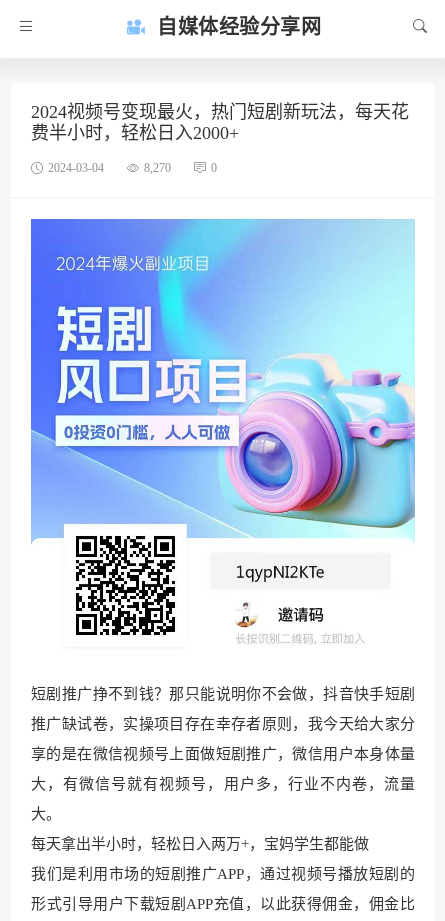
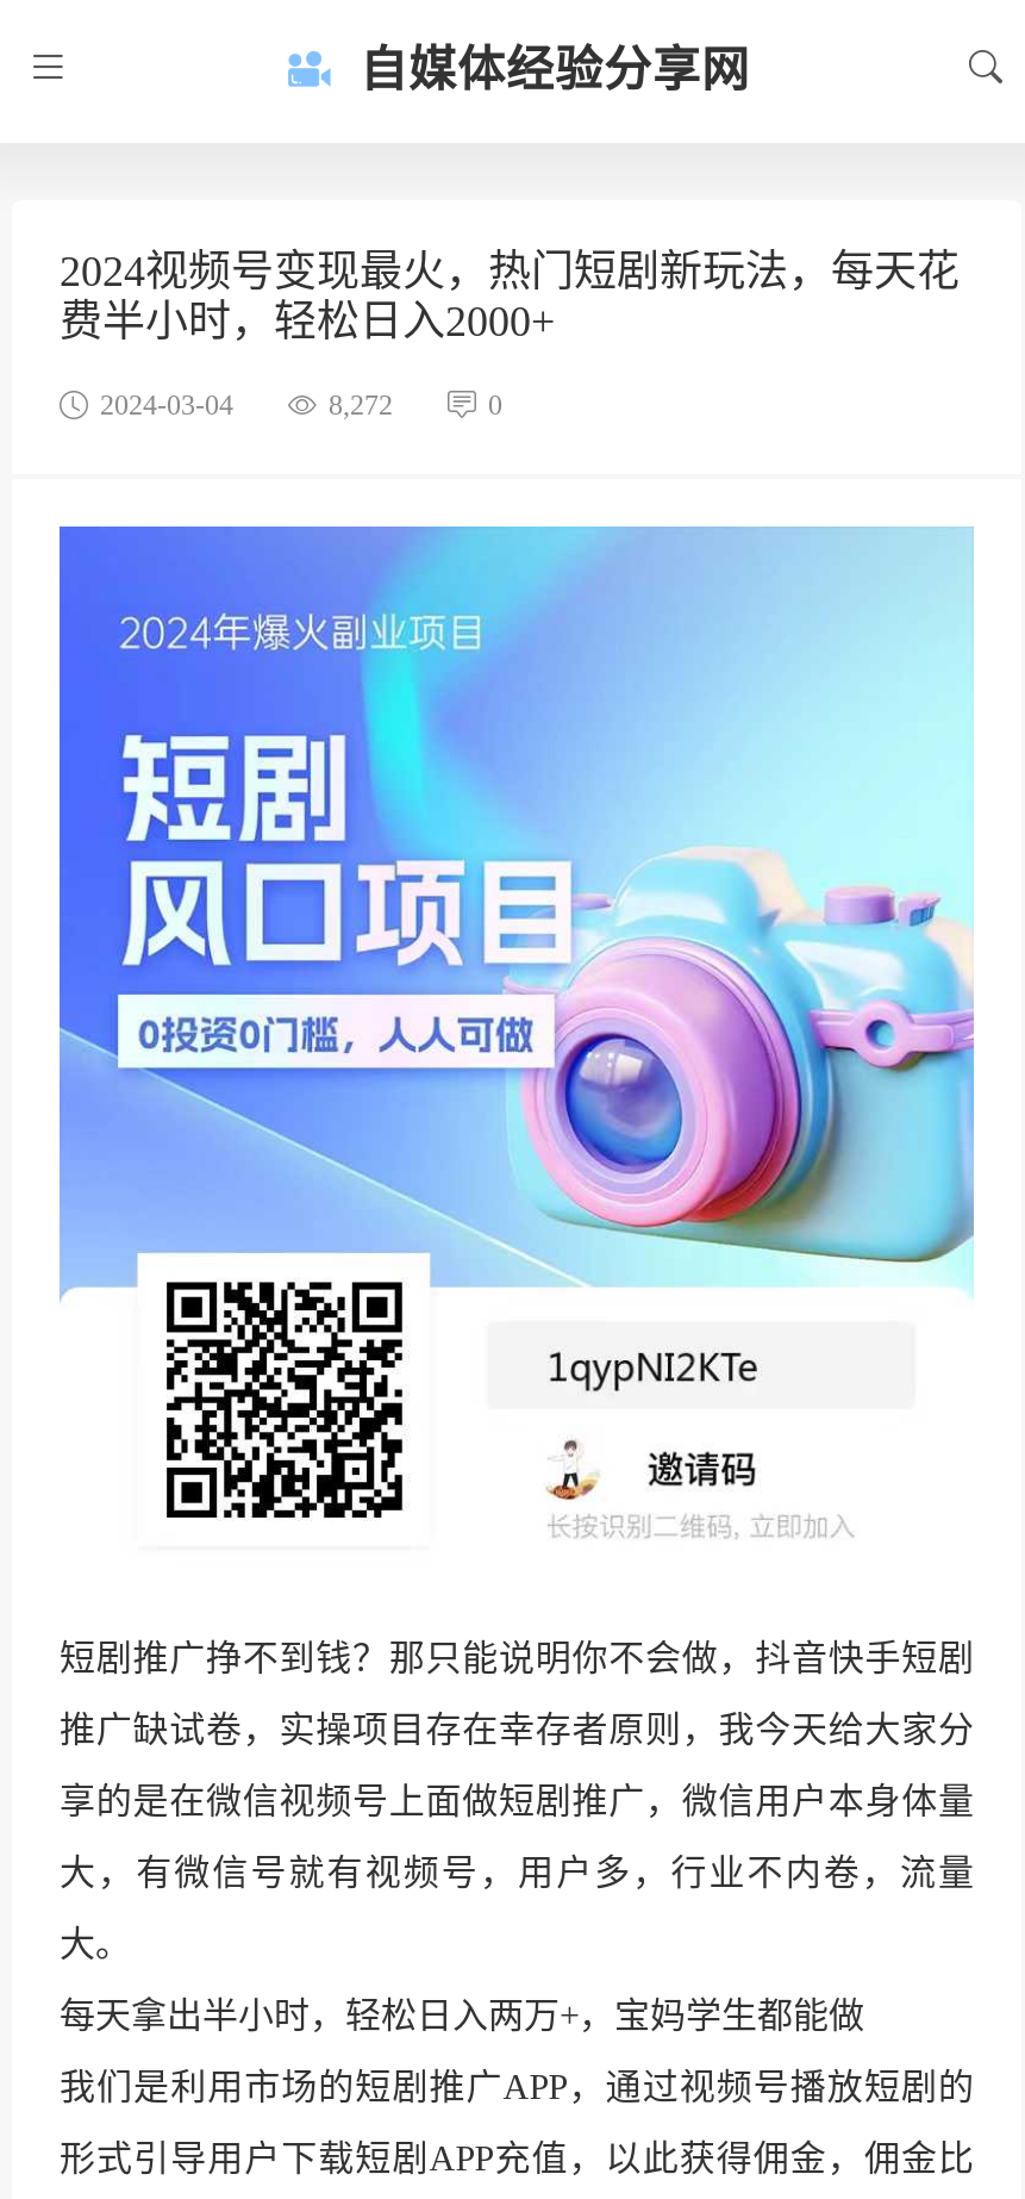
- 8,270
+ 8,272
